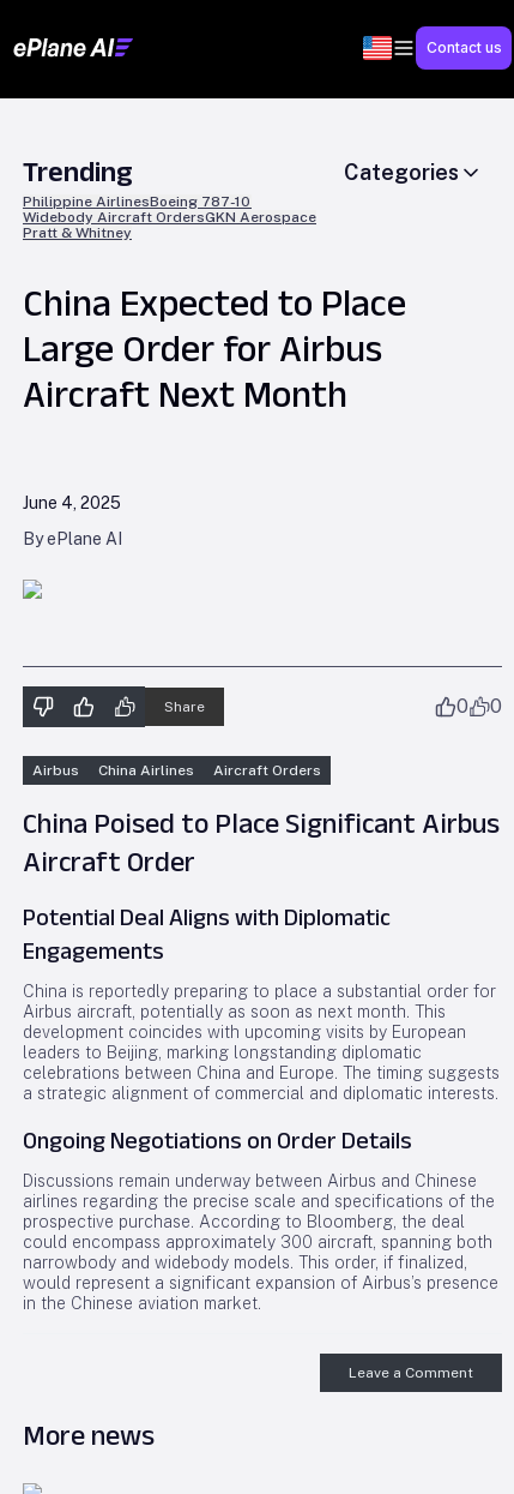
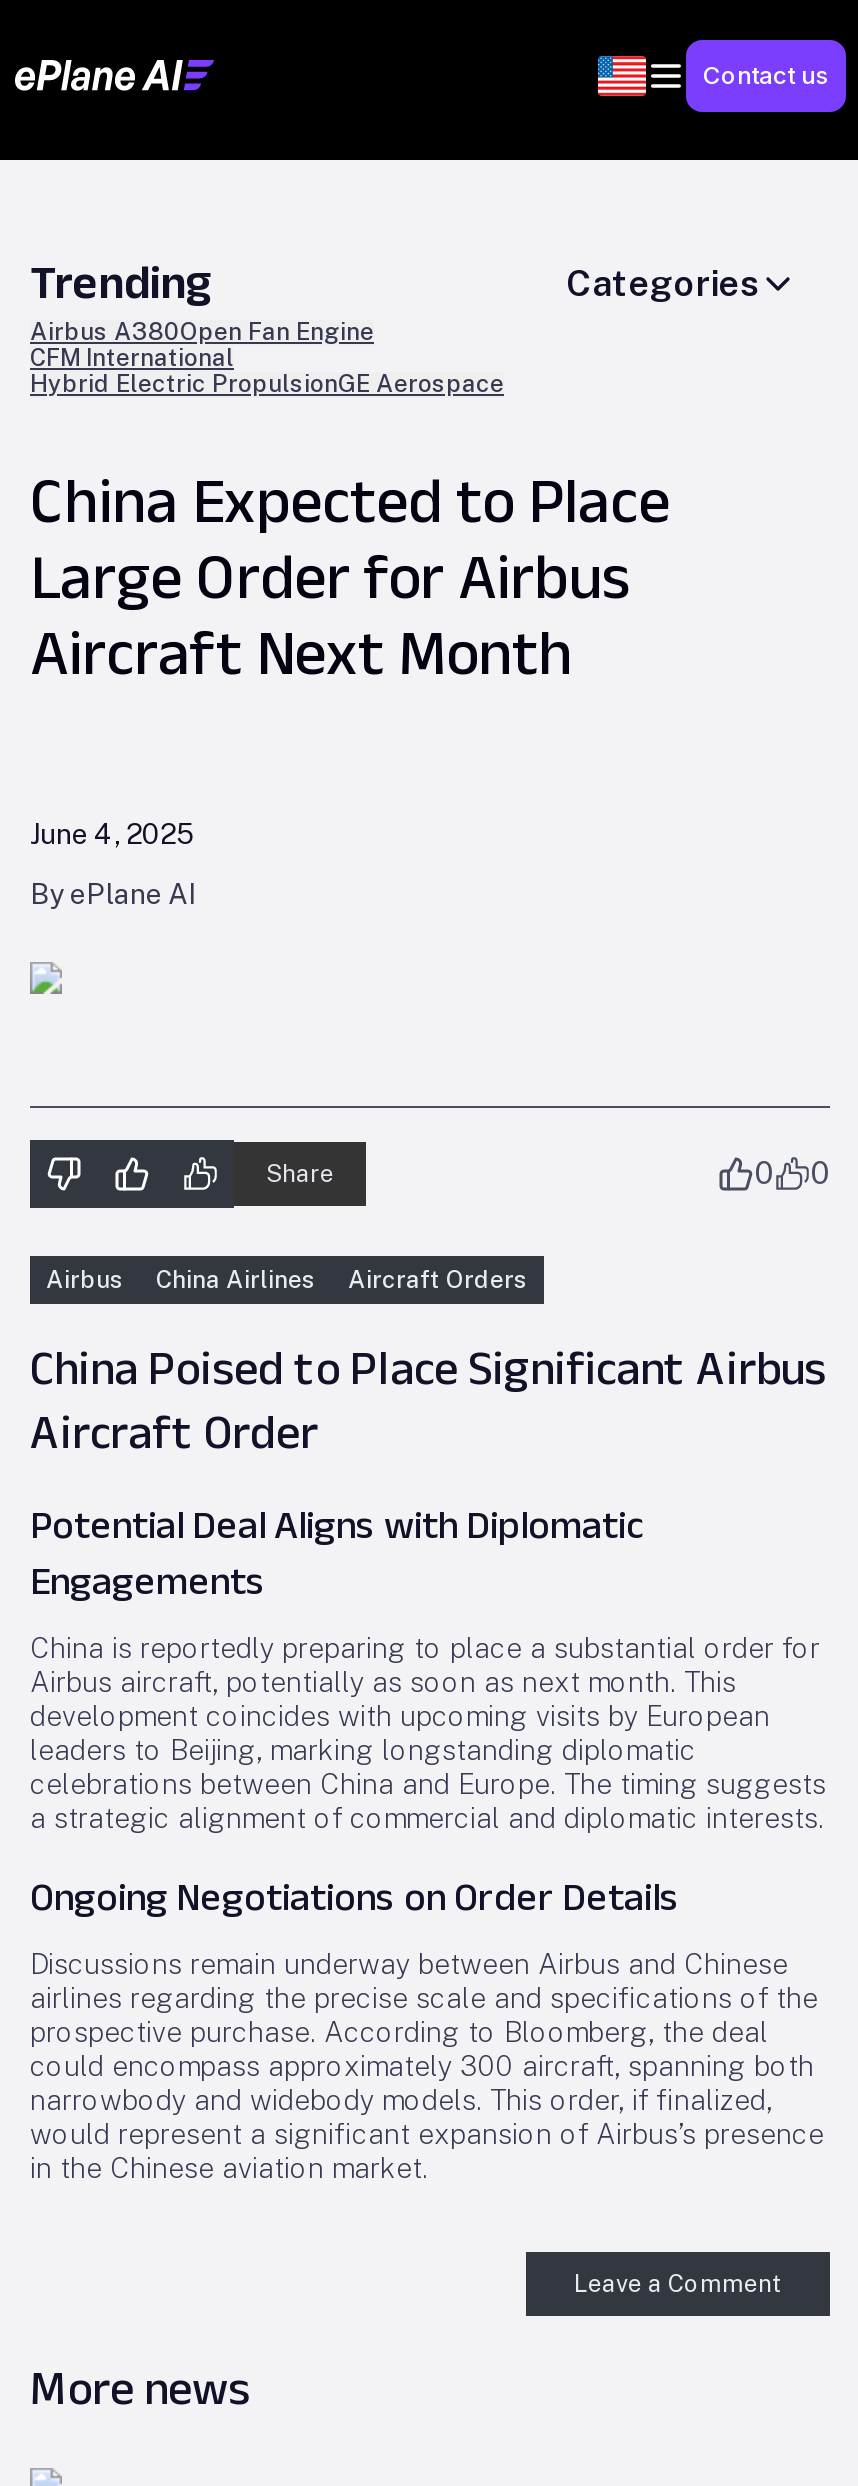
- Philippine AirlinesBoeing 787-10
- Widebody Aircraft OrdersGKN Aerospace
- Pratt & Whitney
+ Airbus A380Open Fan Engine
+ CFM International
+ Hybrid Electric PropulsionGE Aerospace
